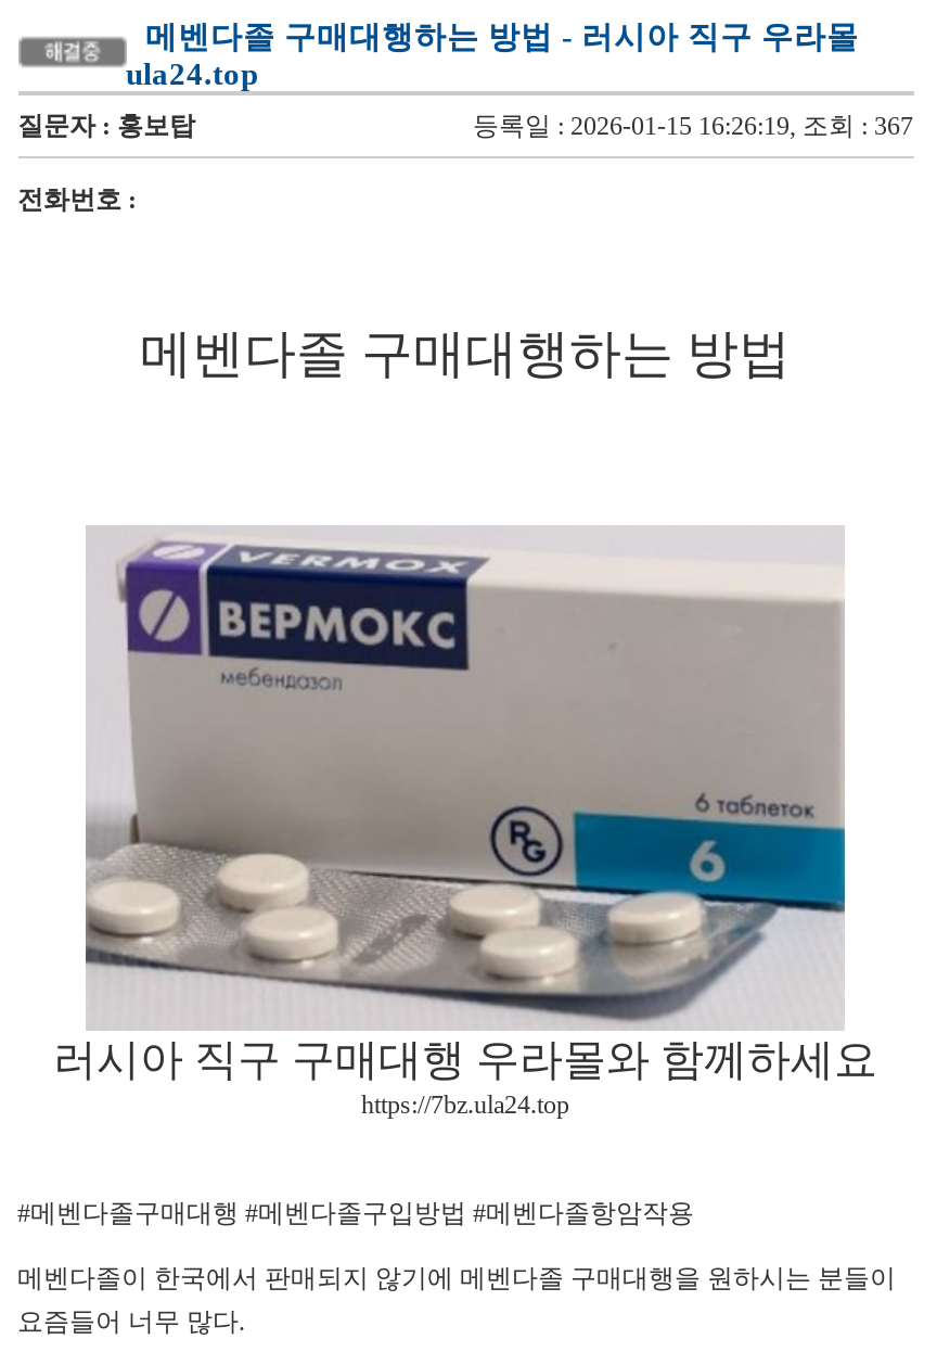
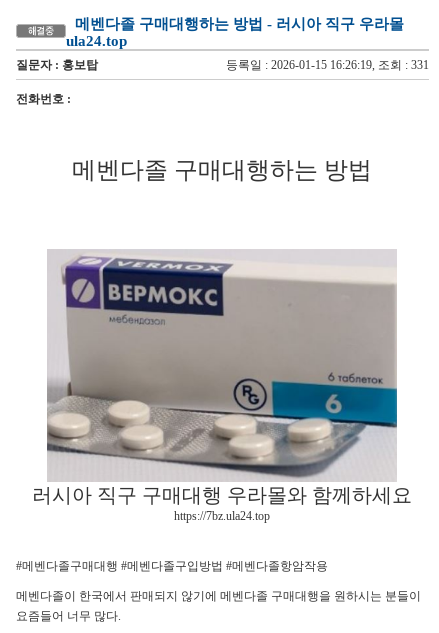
- 등록일 : 2026-01-15 16:26:19, 조회 : 367
+ 등록일 : 2026-01-15 16:26:19, 조회 : 331
